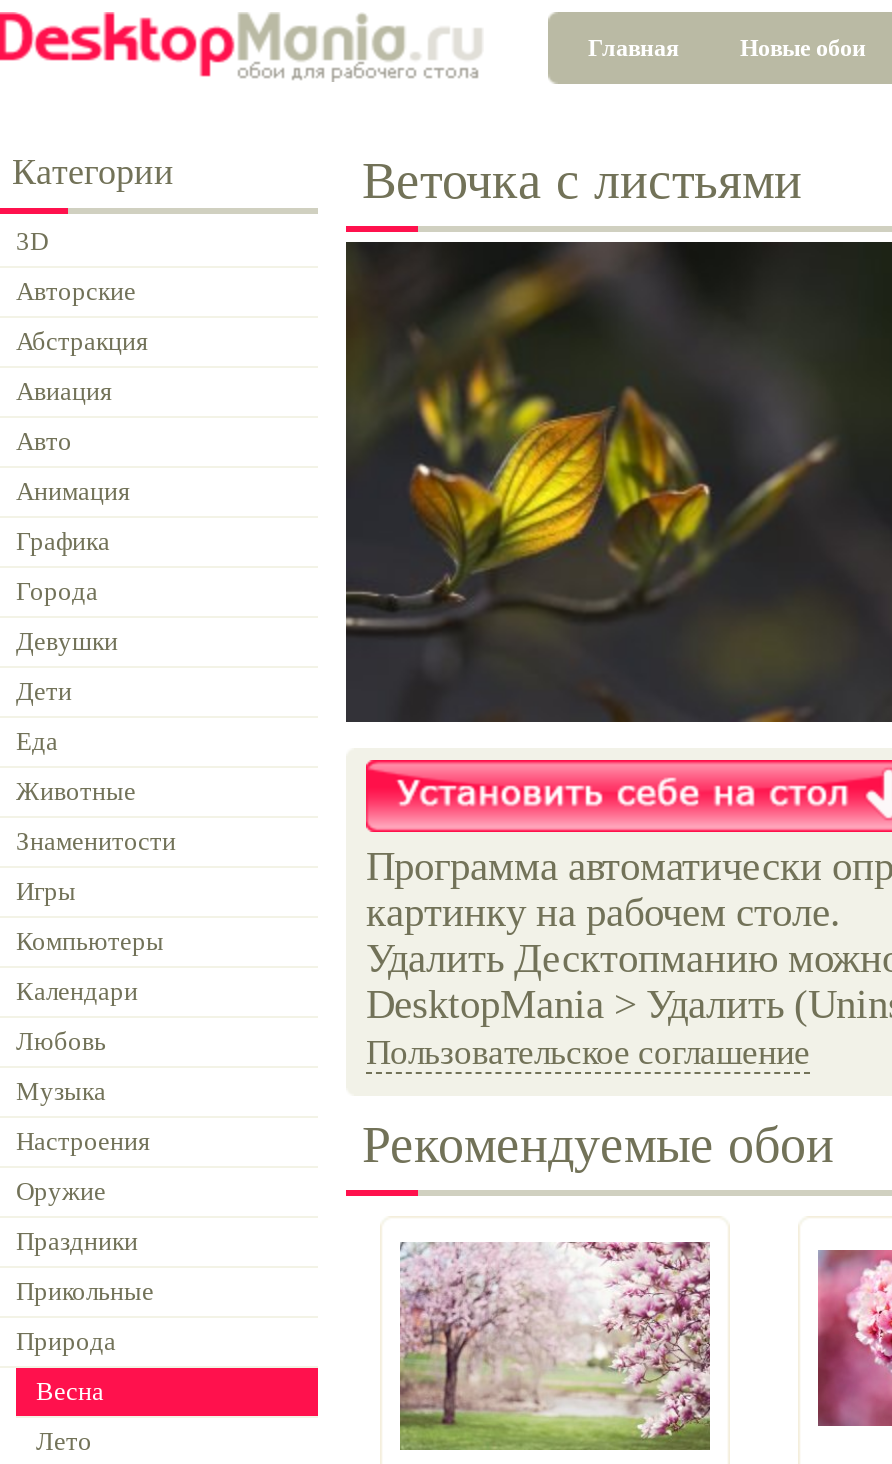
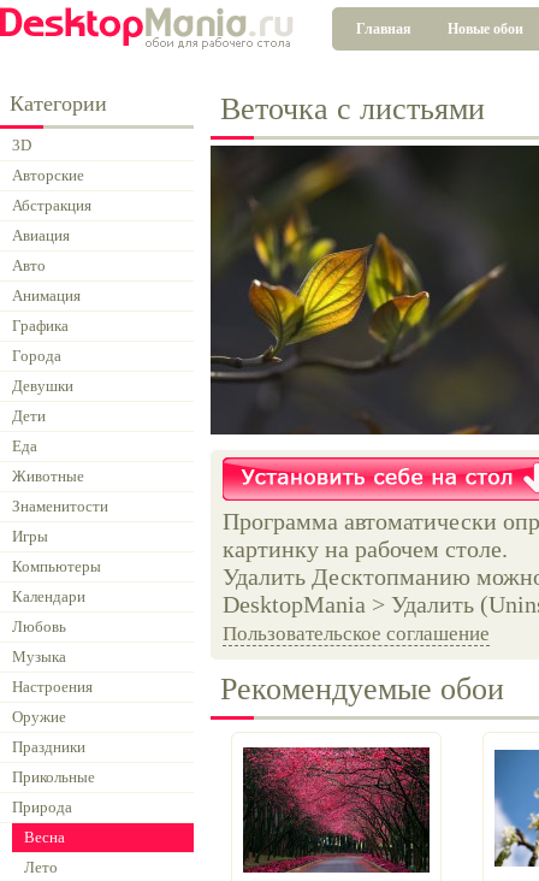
- [image]
+ [image]

- [image]
+ [image]
